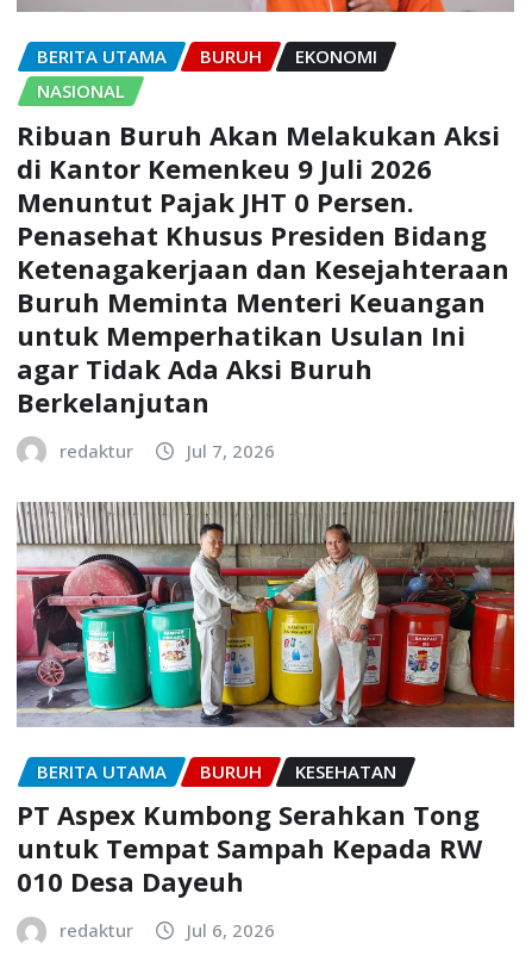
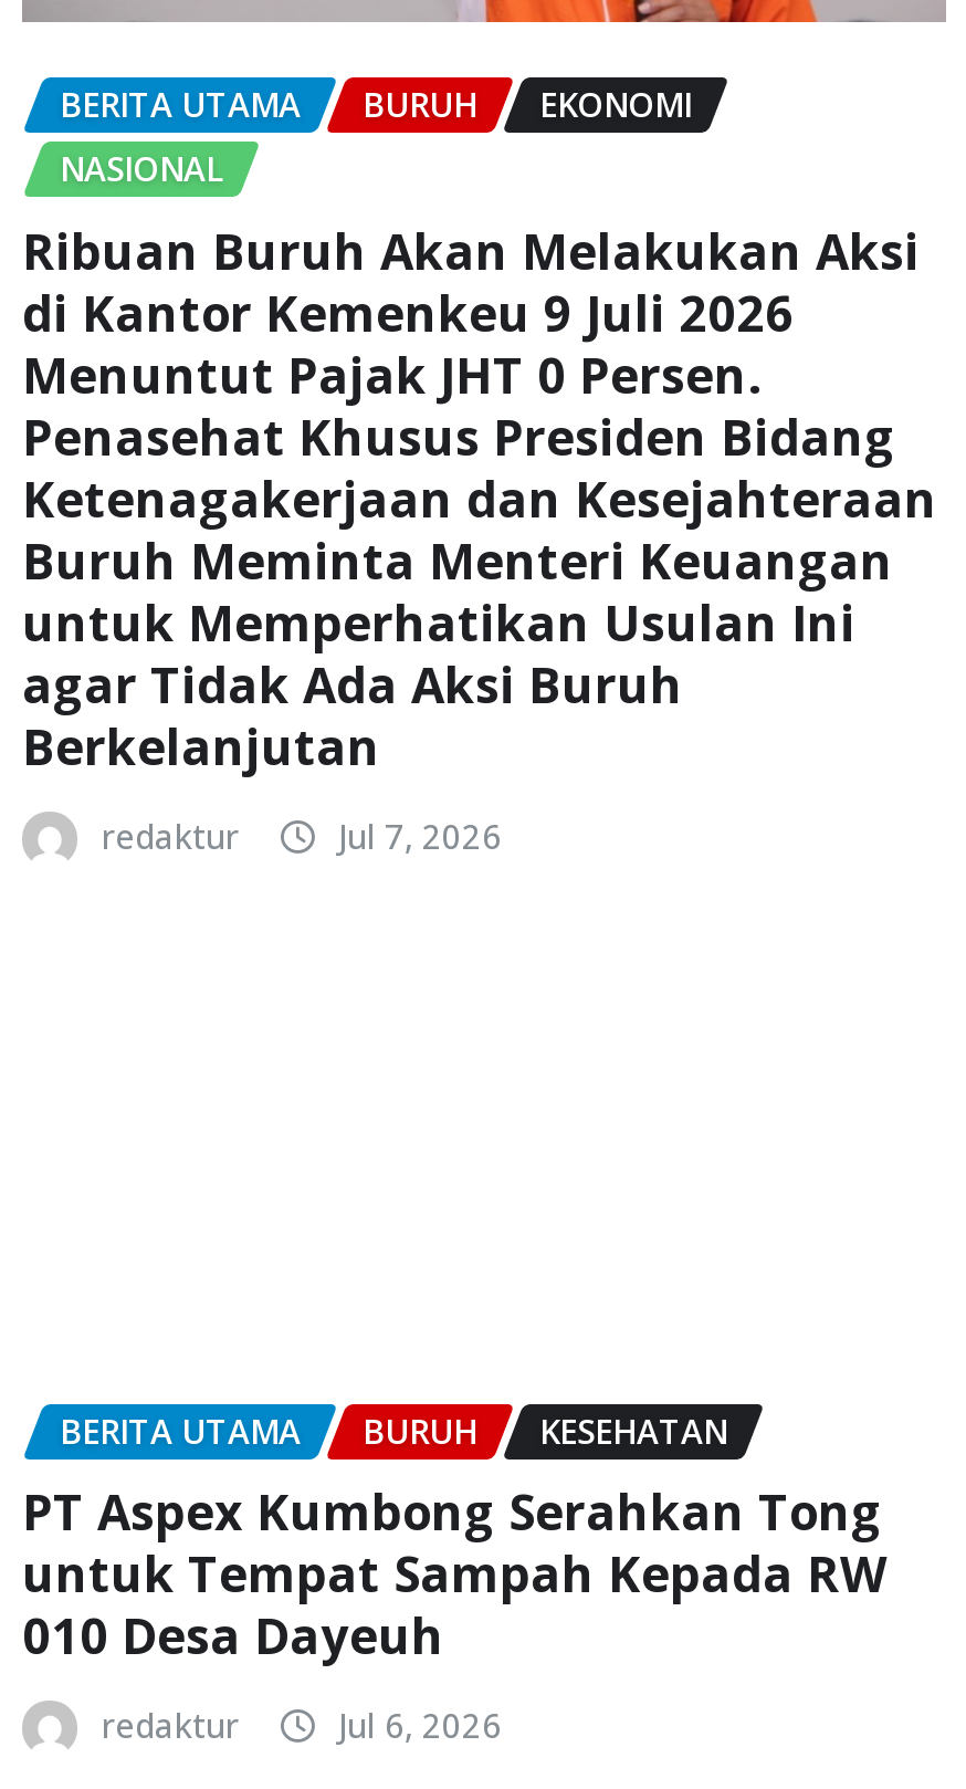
- [image]
